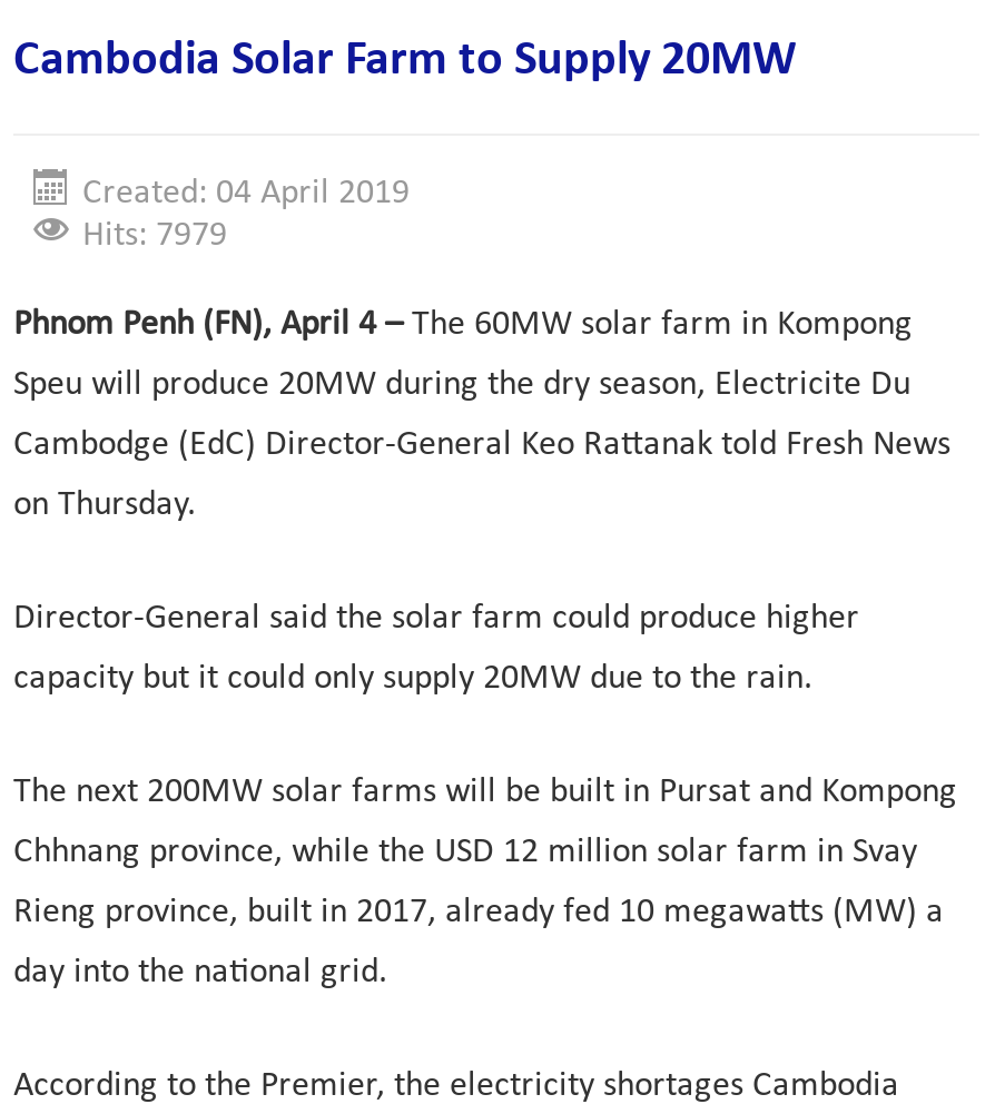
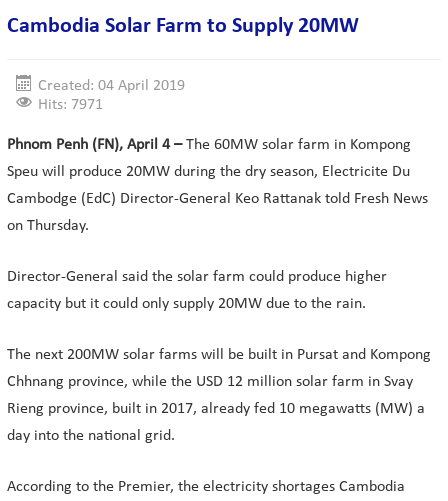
- Hits: 7979
+ Hits: 7971
